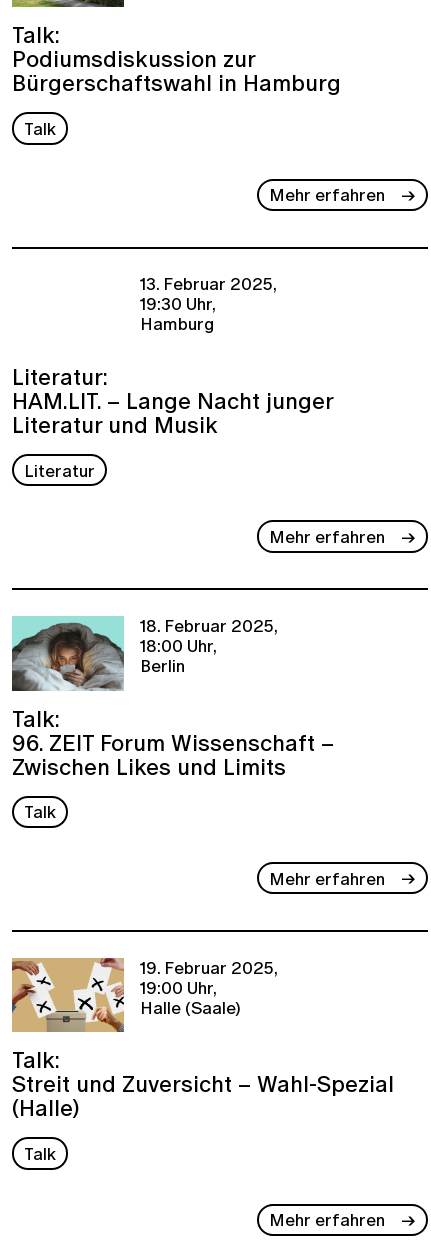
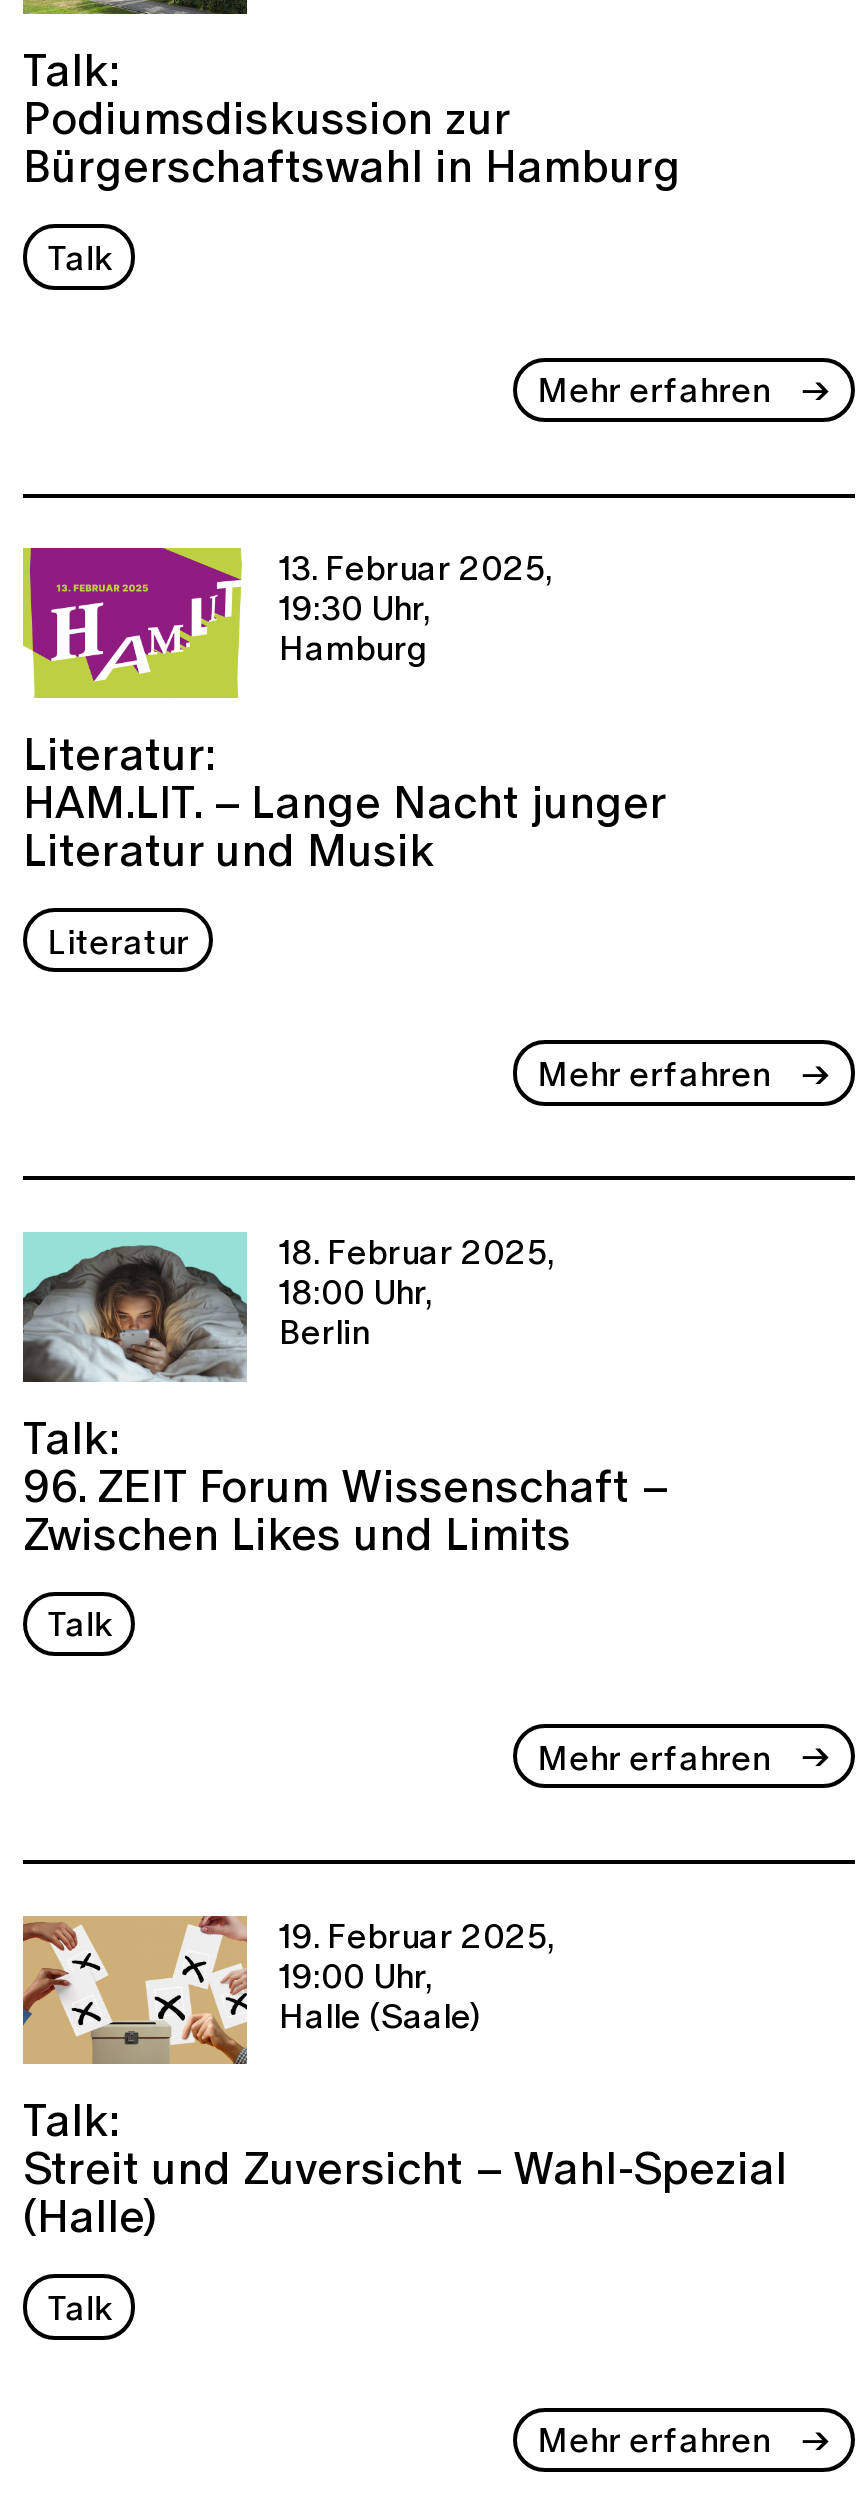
+ [image]
